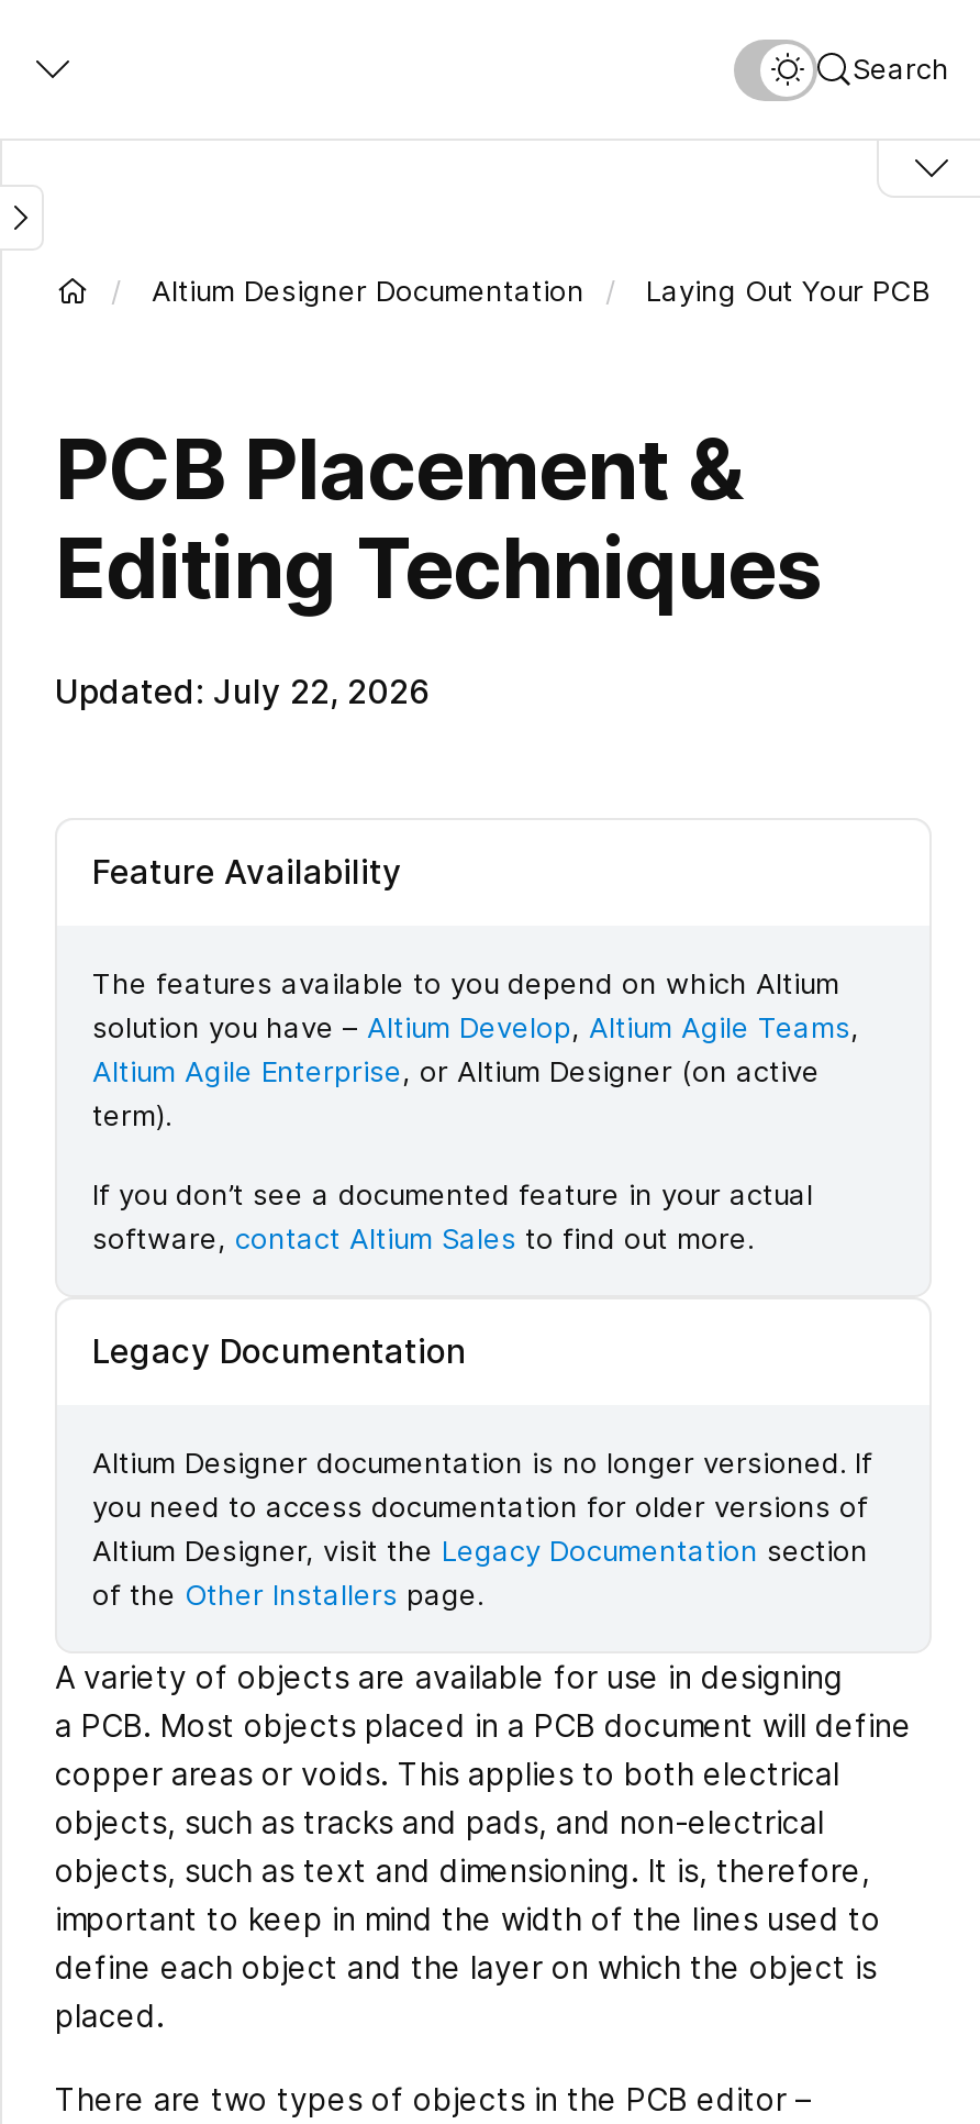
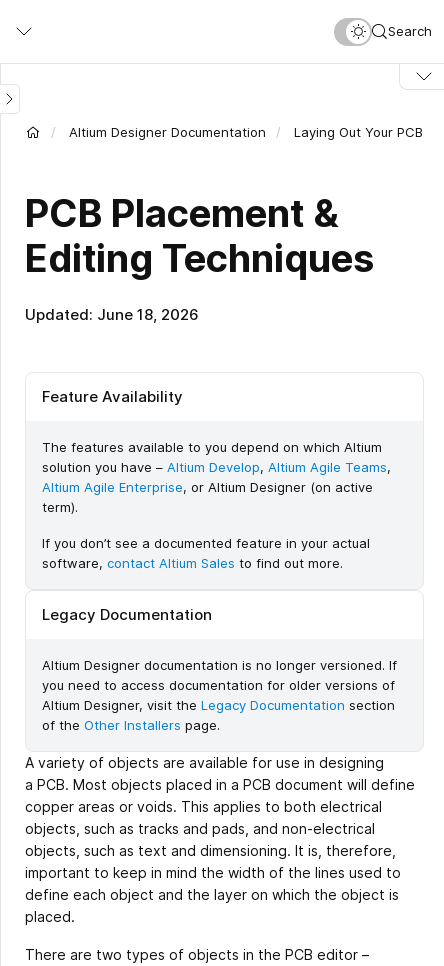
- Updated: July 22, 2026
+ Updated: June 18, 2026
